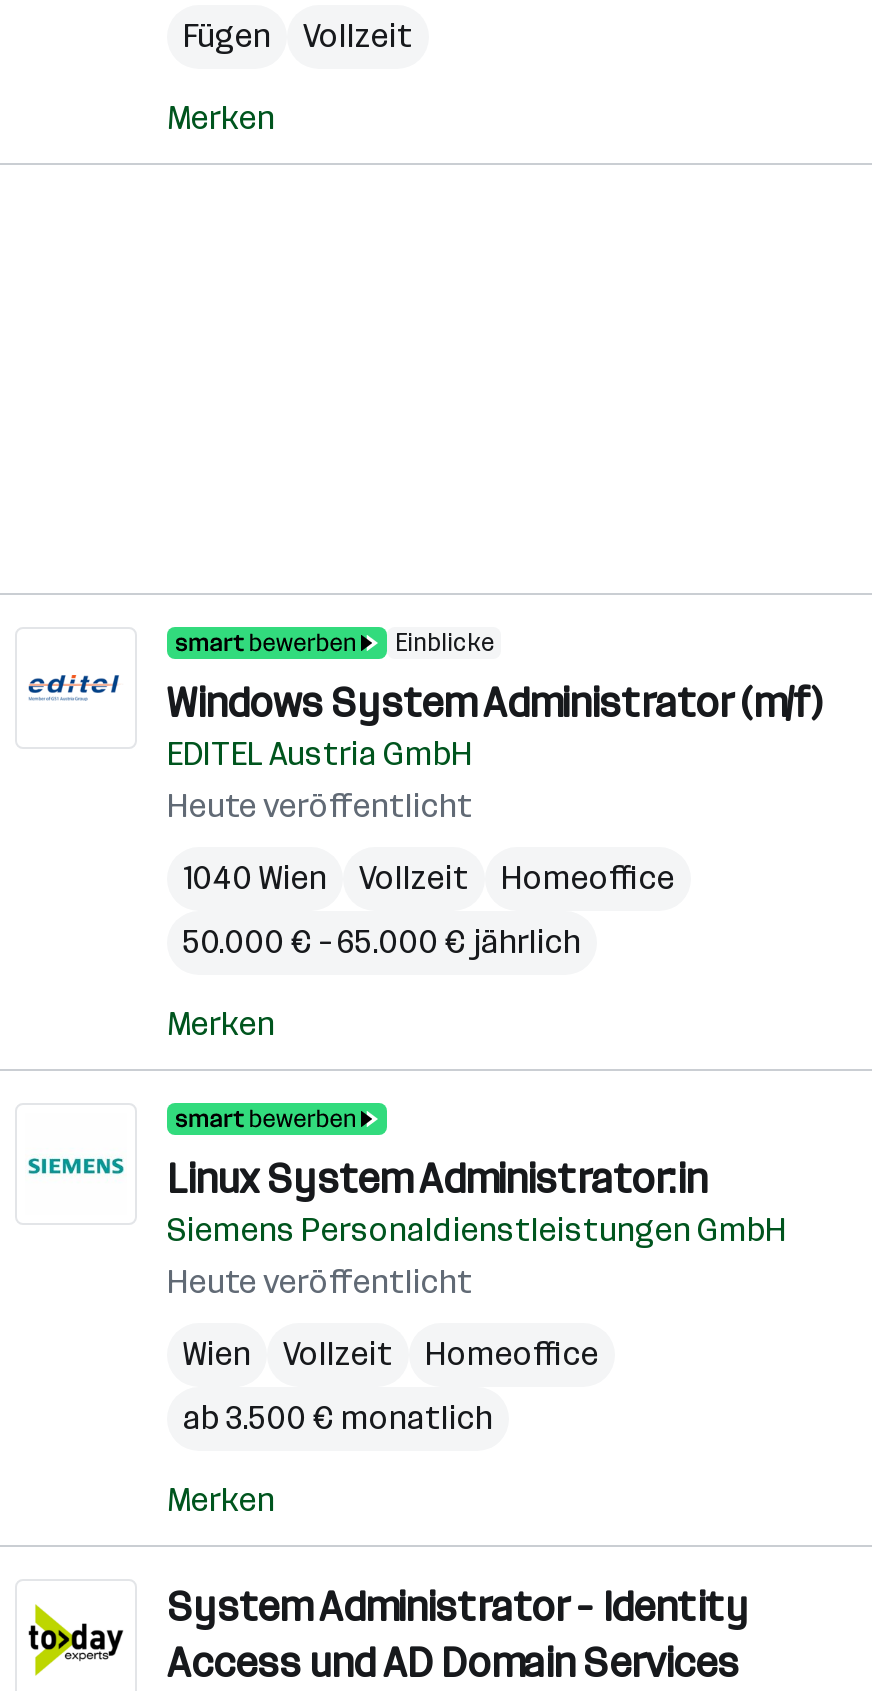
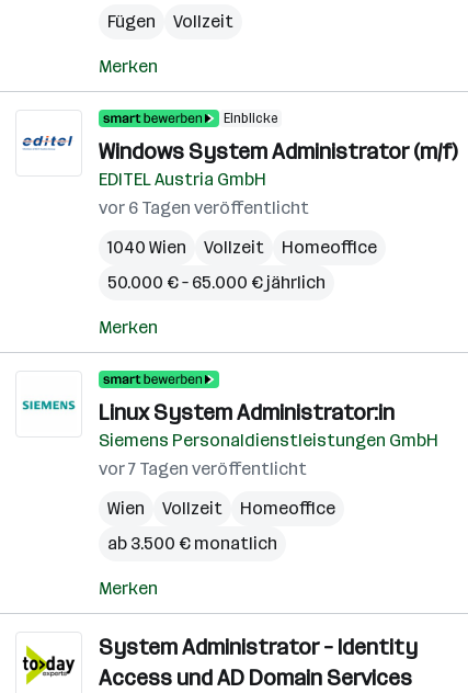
- Heute veröffentlicht
+ vor 6 Tagen veröffentlicht

- Heute veröffentlicht
+ vor 7 Tagen veröffentlicht
